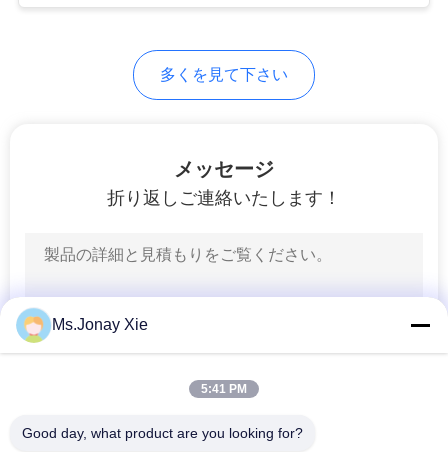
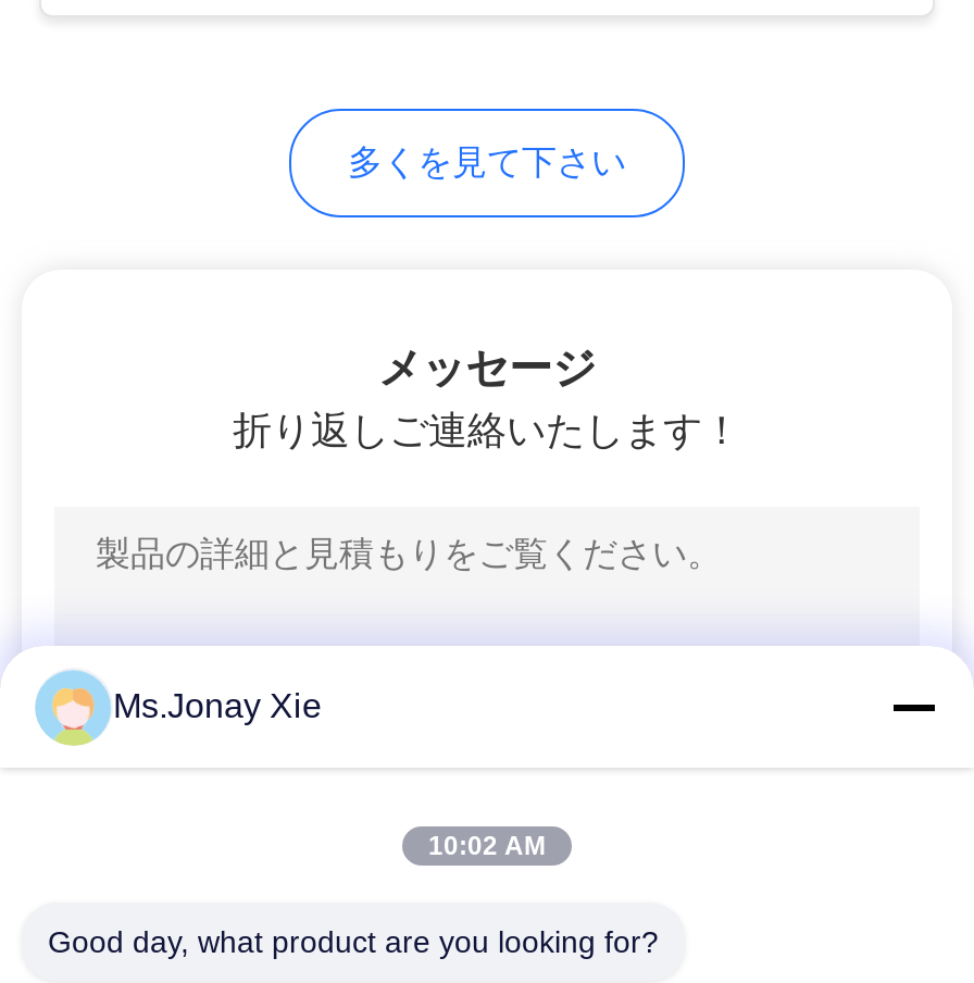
- 5:41 PM
+ 10:02 AM
